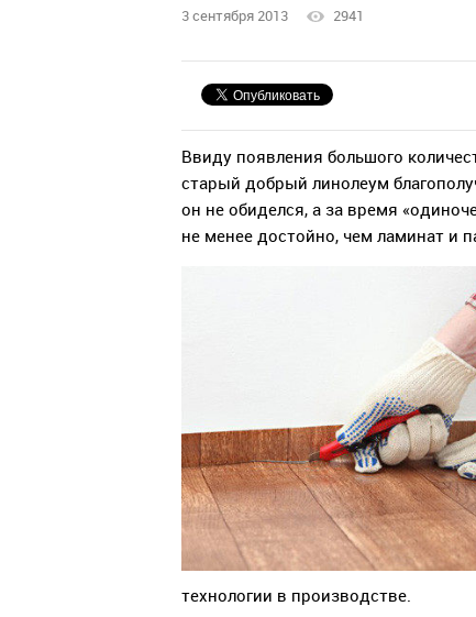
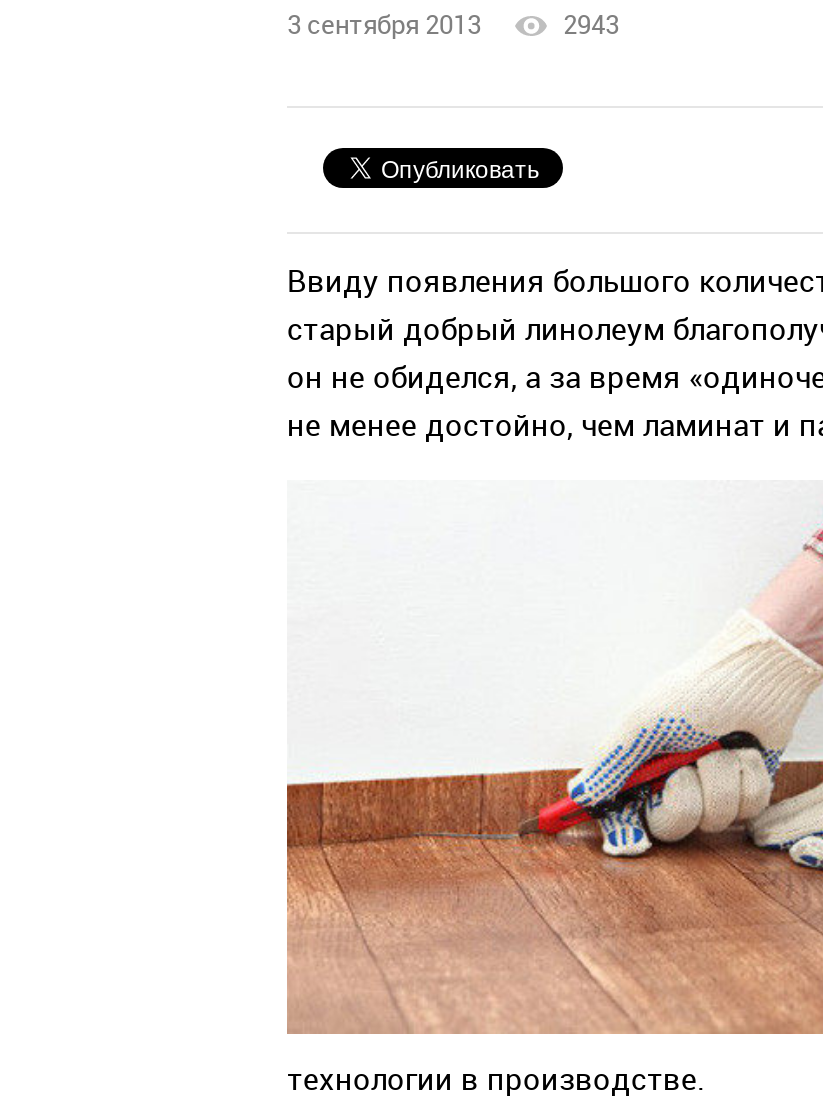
- 2941
+ 2943
